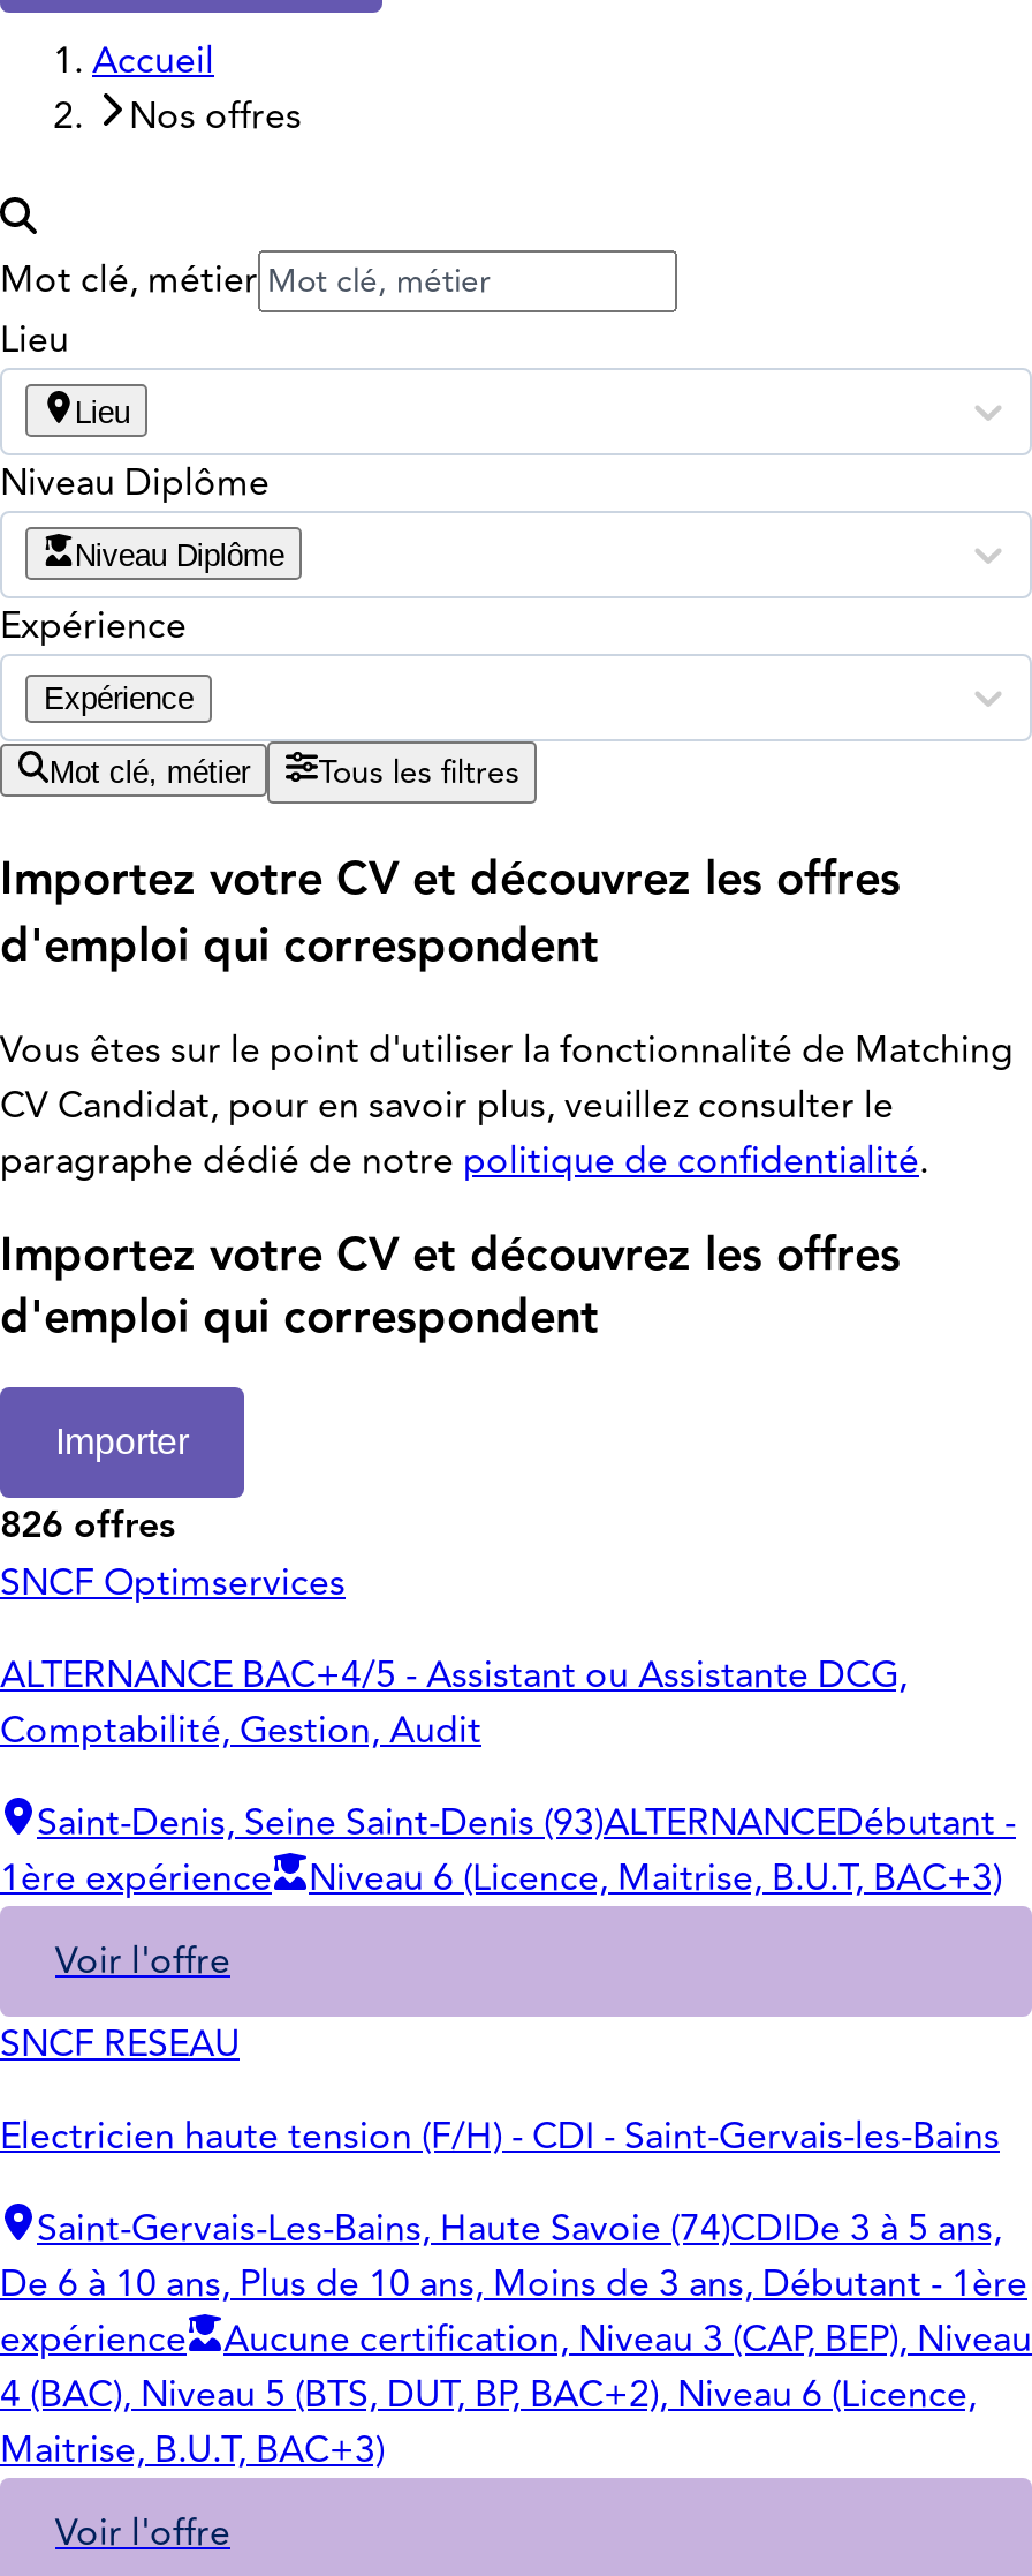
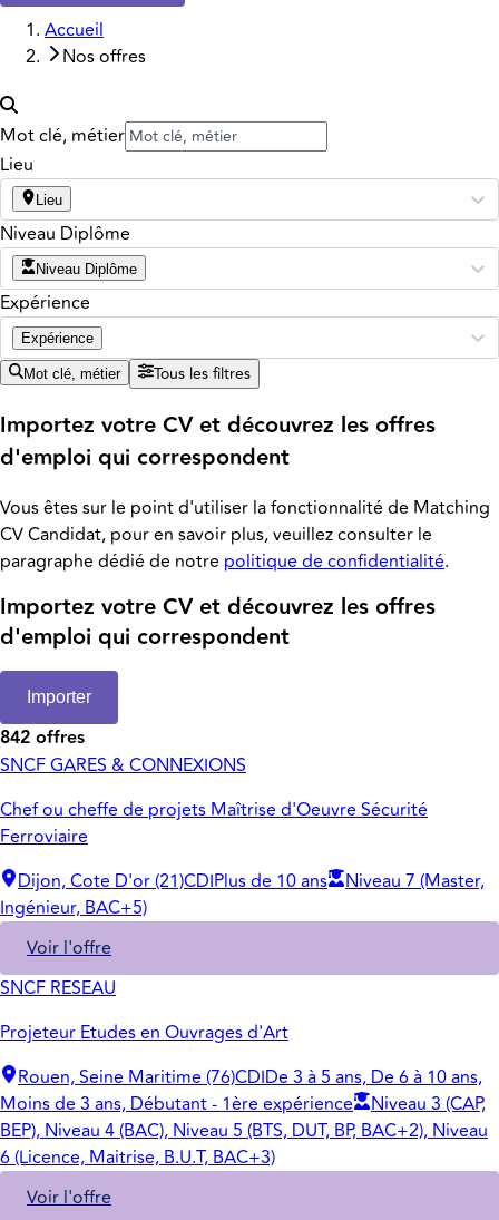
- 826 offres
- SNCF Optimservices
+ 842 offres
+ SNCF GARES & CONNEXIONS

- ALTERNANCE BAC+4/5 - Assistant ou Assistante DCG,
- Comptabilité, Gestion, Audit
+ Chef ou cheffe de projets Maîtrise d'Oeuvre Sécurité
+ Ferroviaire

- Saint-Denis, Seine Saint-Denis (93)ALTERNANCEDébutant -
- 1ère expérience
- Niveau 6 (Licence, Maitrise, B.U.T, BAC+3)
+ Dijon, Cote D'or (21)CDIPlus de 10 ans
+ Niveau 7 (Master,
+ Ingénieur, BAC+5)

- Electricien haute tension (F/H) - CDI - Saint-Gervais-les-Bains
+ Projeteur Etudes en Ouvrages d'Art

- Saint-Gervais-Les-Bains, Haute Savoie (74)CDIDe 3 à 5 ans,
- De 6 à 10 ans, Plus de 10 ans, Moins de 3 ans, Débutant - 1ère
- expérience
- Aucune certification, Niveau 3 (CAP, BEP), Niveau
- 4 (BAC), Niveau 5 (BTS, DUT, BP, BAC+2), Niveau 6 (Licence,
- Maitrise, B.U.T, BAC+3)
+ Rouen, Seine Maritime (76)CDIDe 3 à 5 ans, De 6 à 10 ans,
+ Moins de 3 ans, Débutant - 1ère expérience
+ Niveau 3 (CAP,
+ BEP), Niveau 4 (BAC), Niveau 5 (BTS, DUT, BP, BAC+2), Niveau
+ 6 (Licence, Maitrise, B.U.T, BAC+3)
